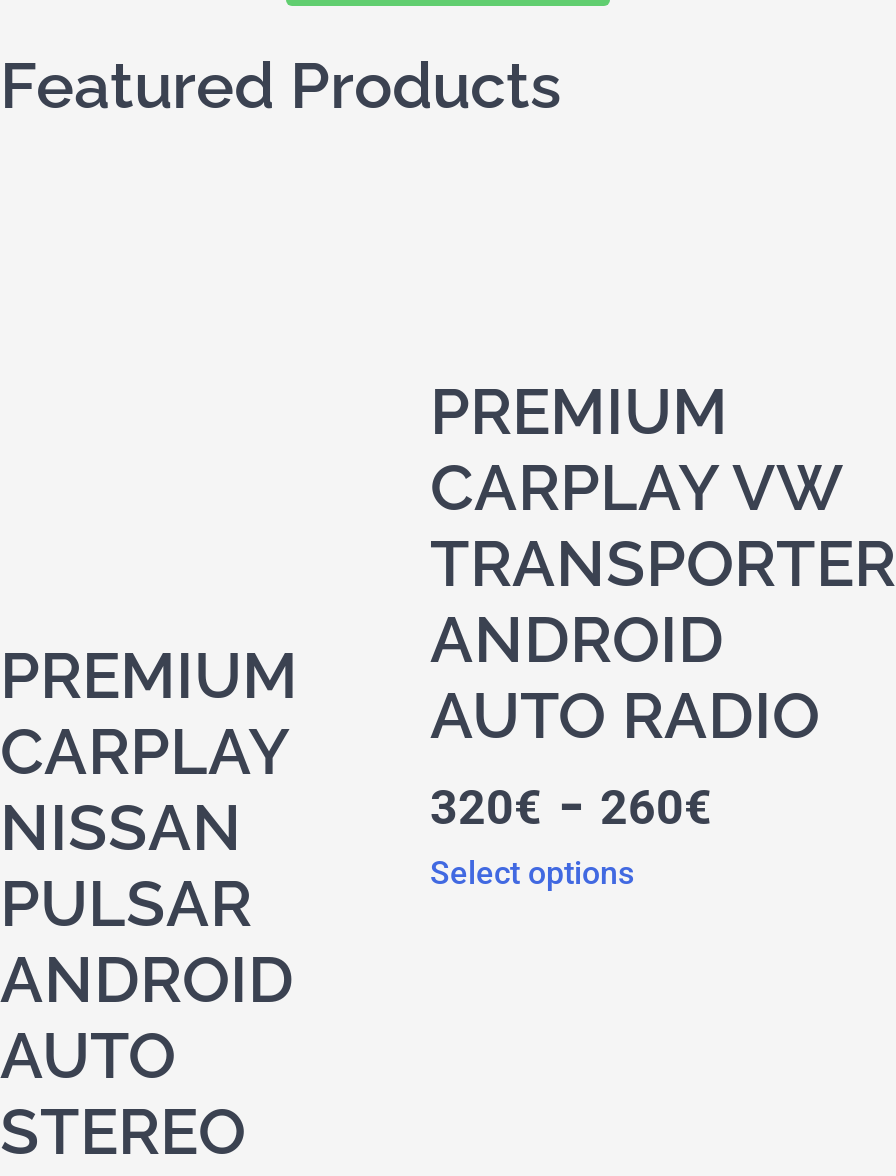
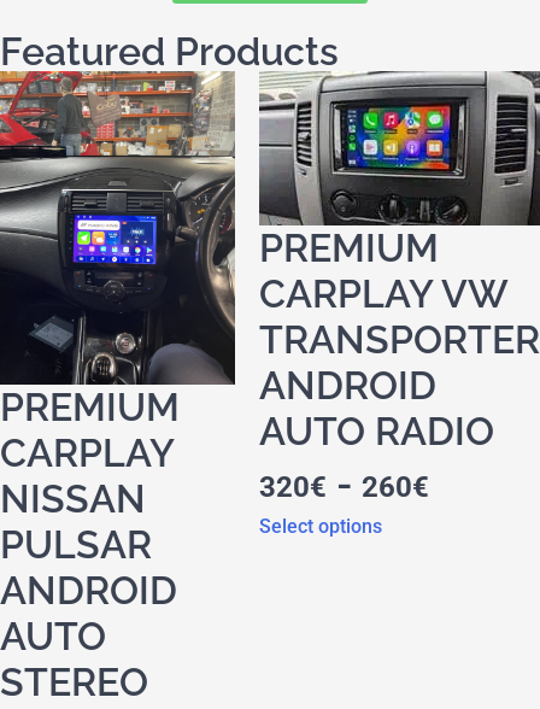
+ [image]

+ [image]
